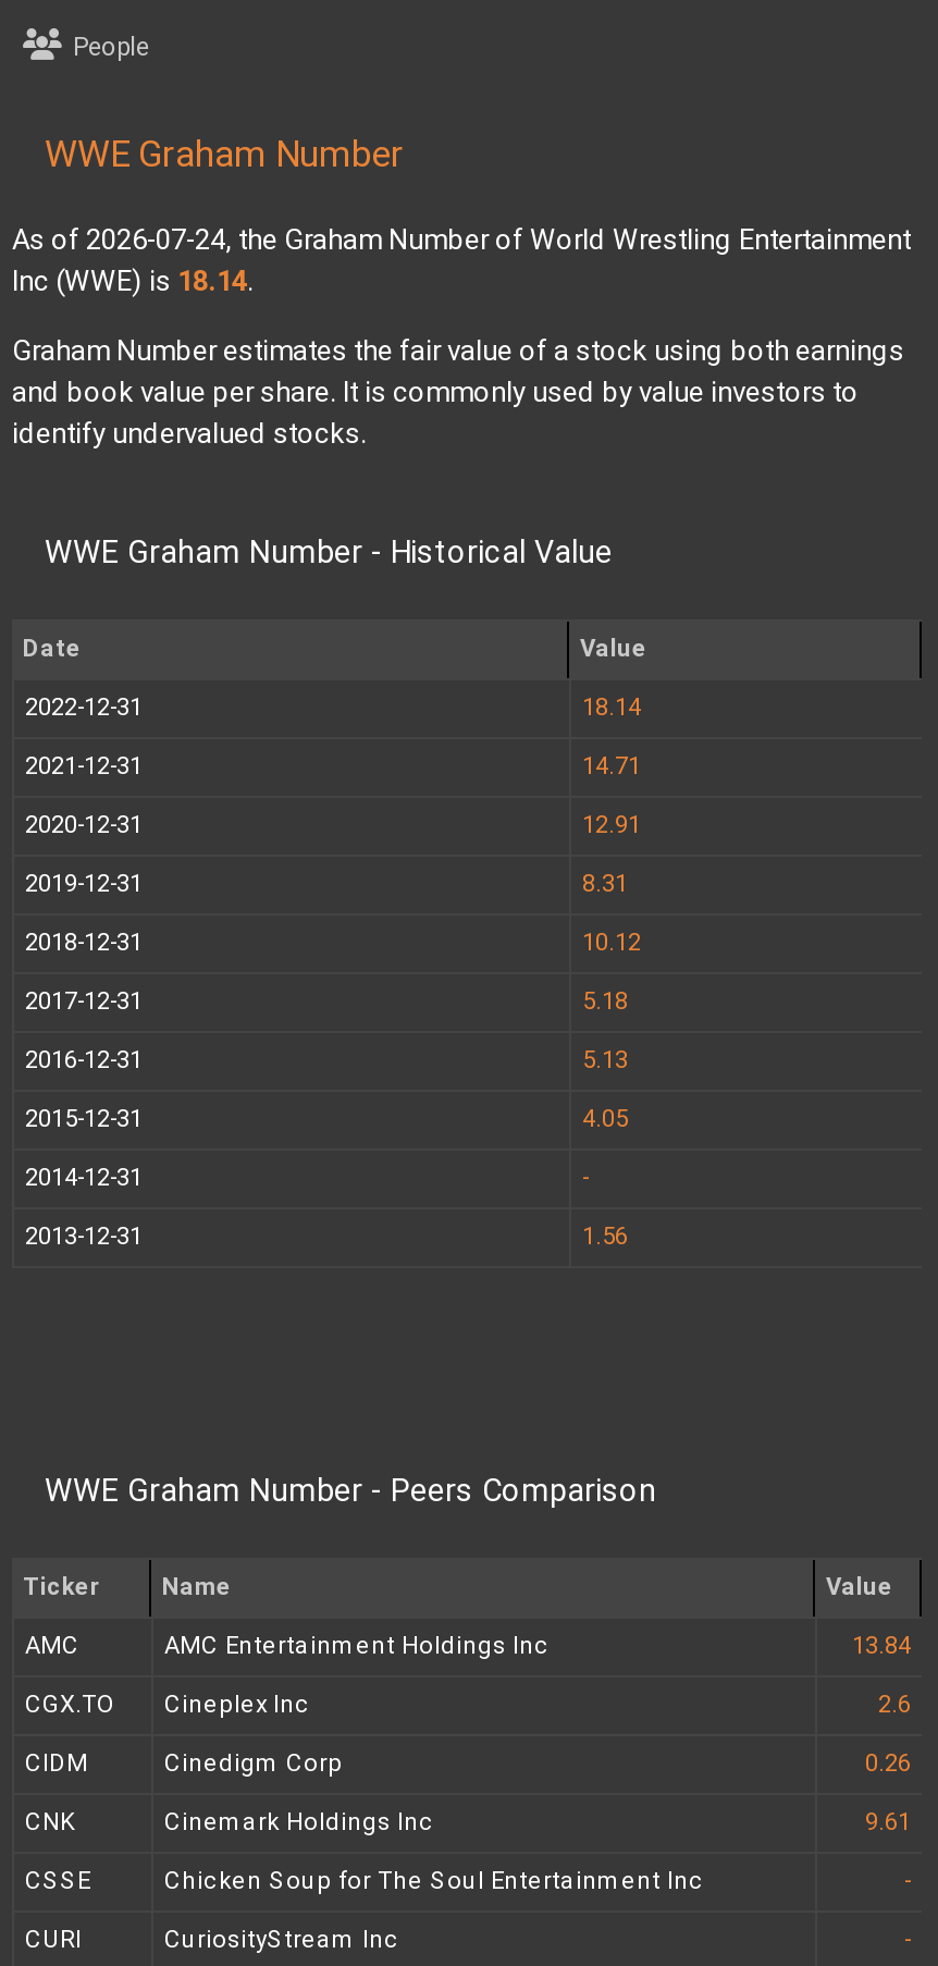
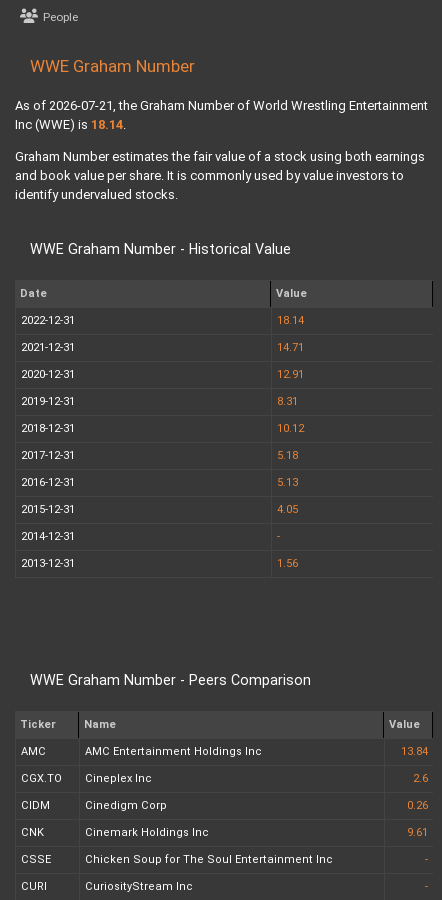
- As of 2026-07-24, the Graham Number of World Wrestling Entertainment
+ As of 2026-07-21, the Graham Number of World Wrestling Entertainment
